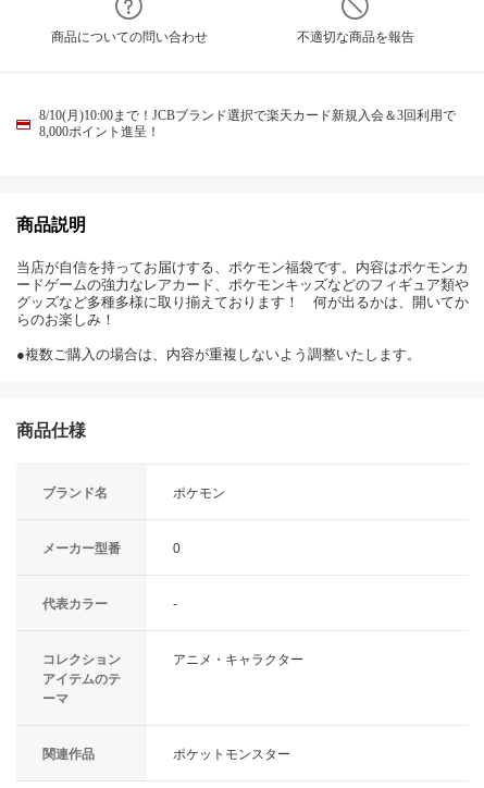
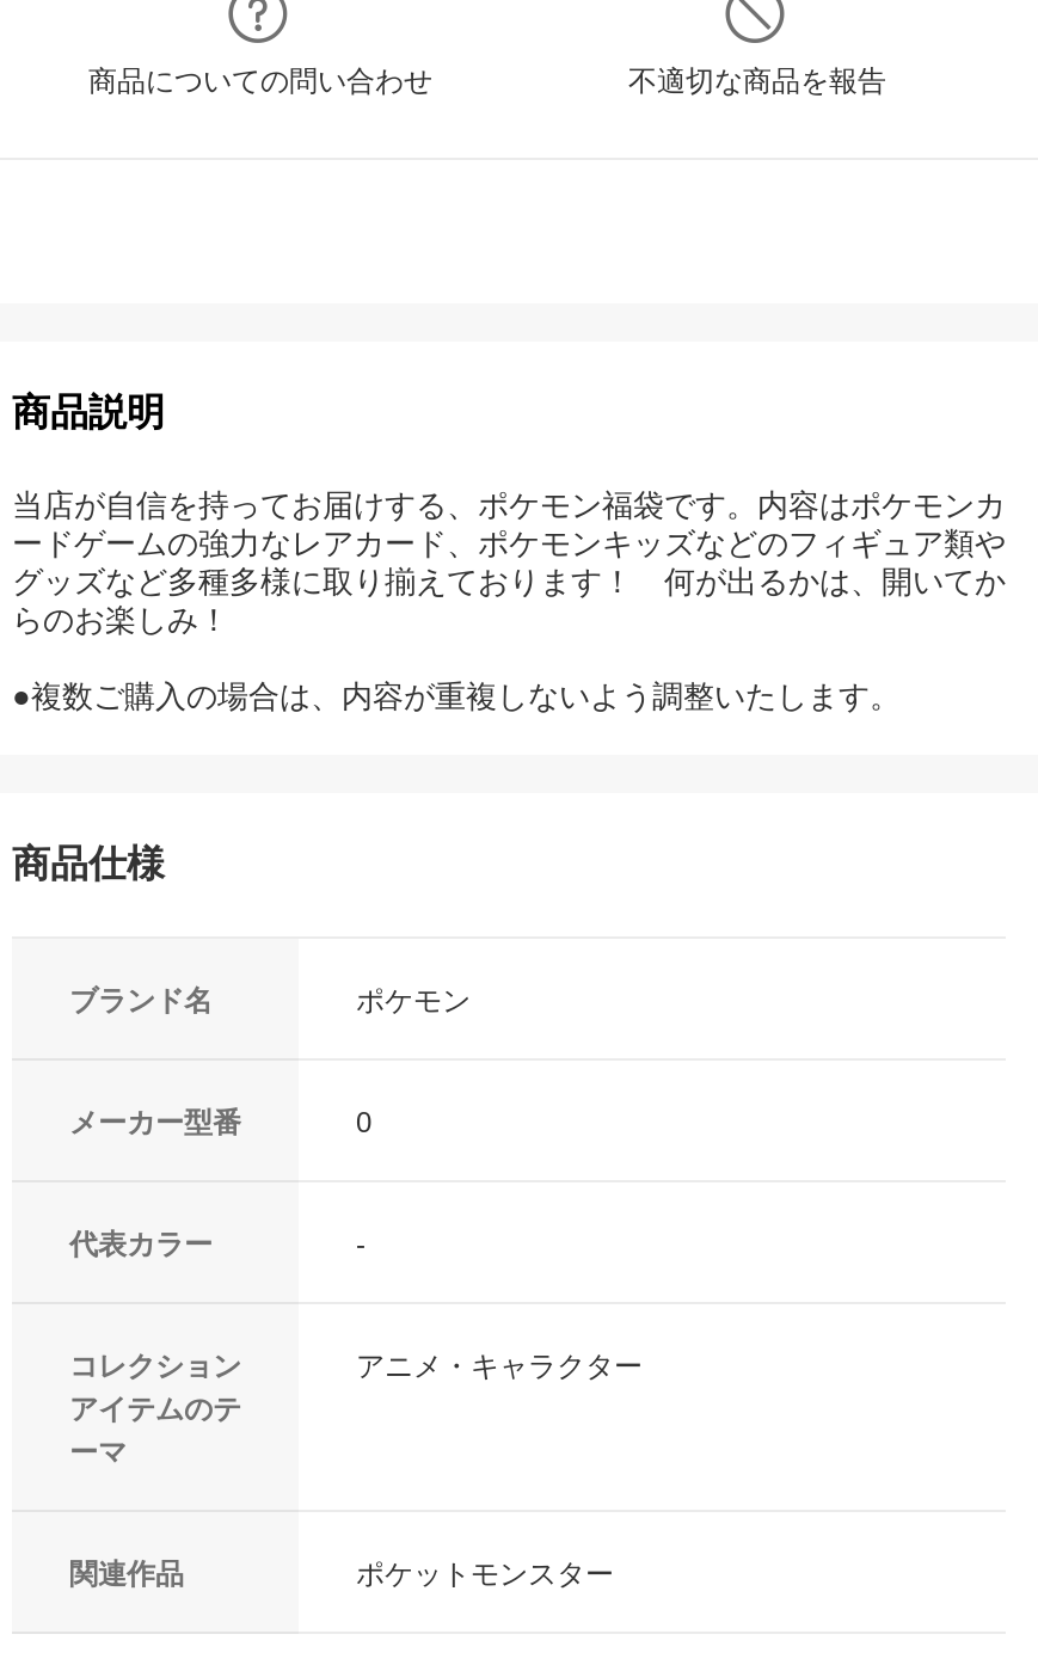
- 8/10(月)10:00まで！JCBブランド選択で楽天カード新規入会＆3回利用で
- 8,000ポイント進呈！
